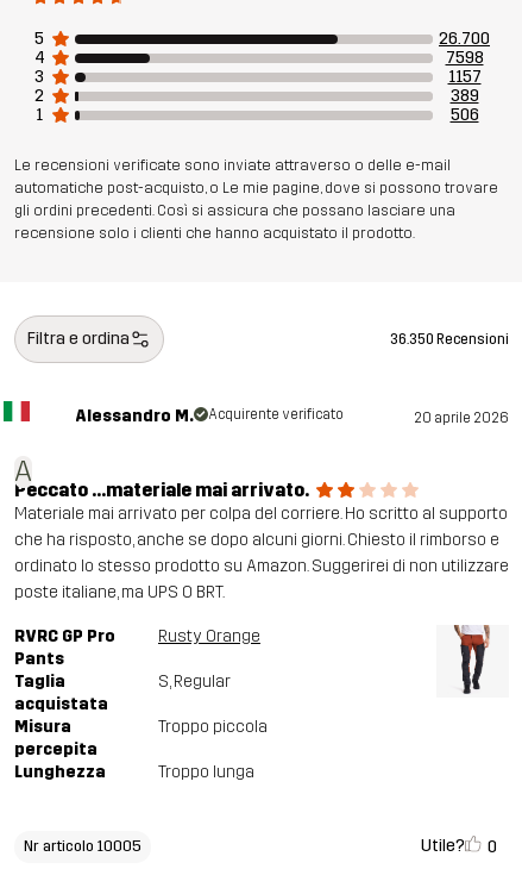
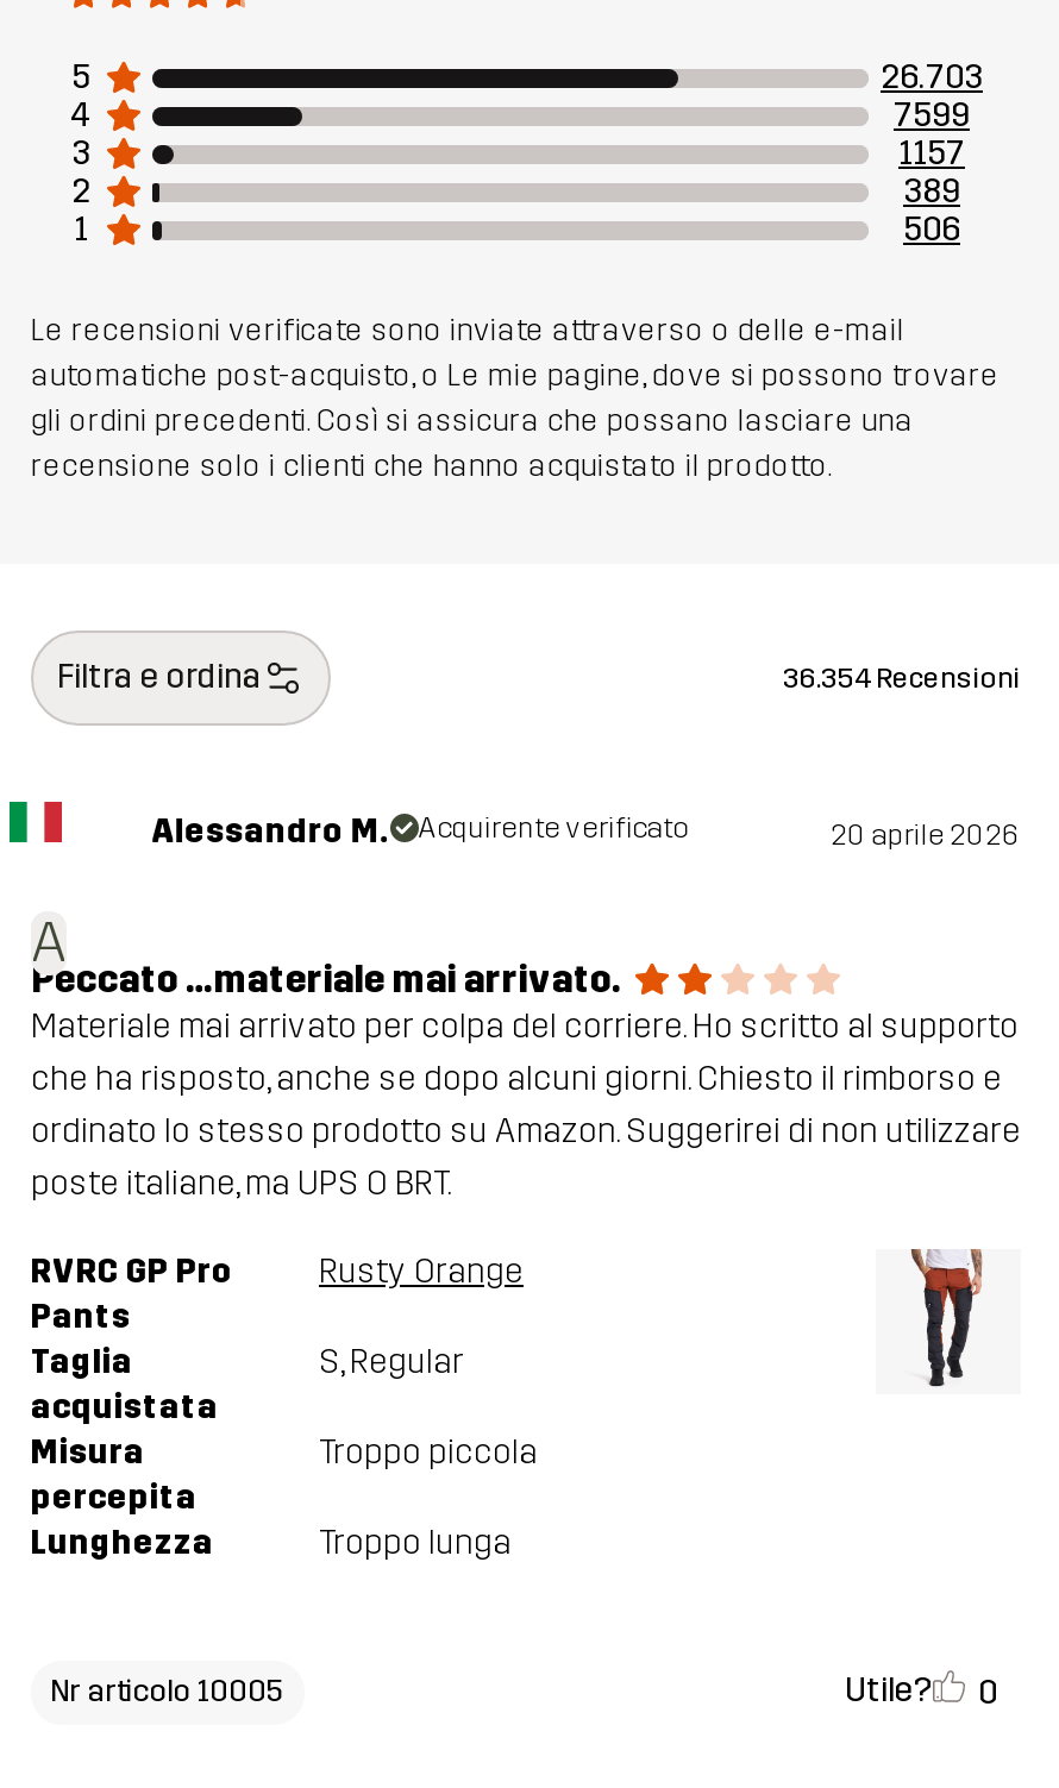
- 26.700
+ 26.703

- 7598
+ 7599

- 36.350 Recensioni
+ 36.354 Recensioni
